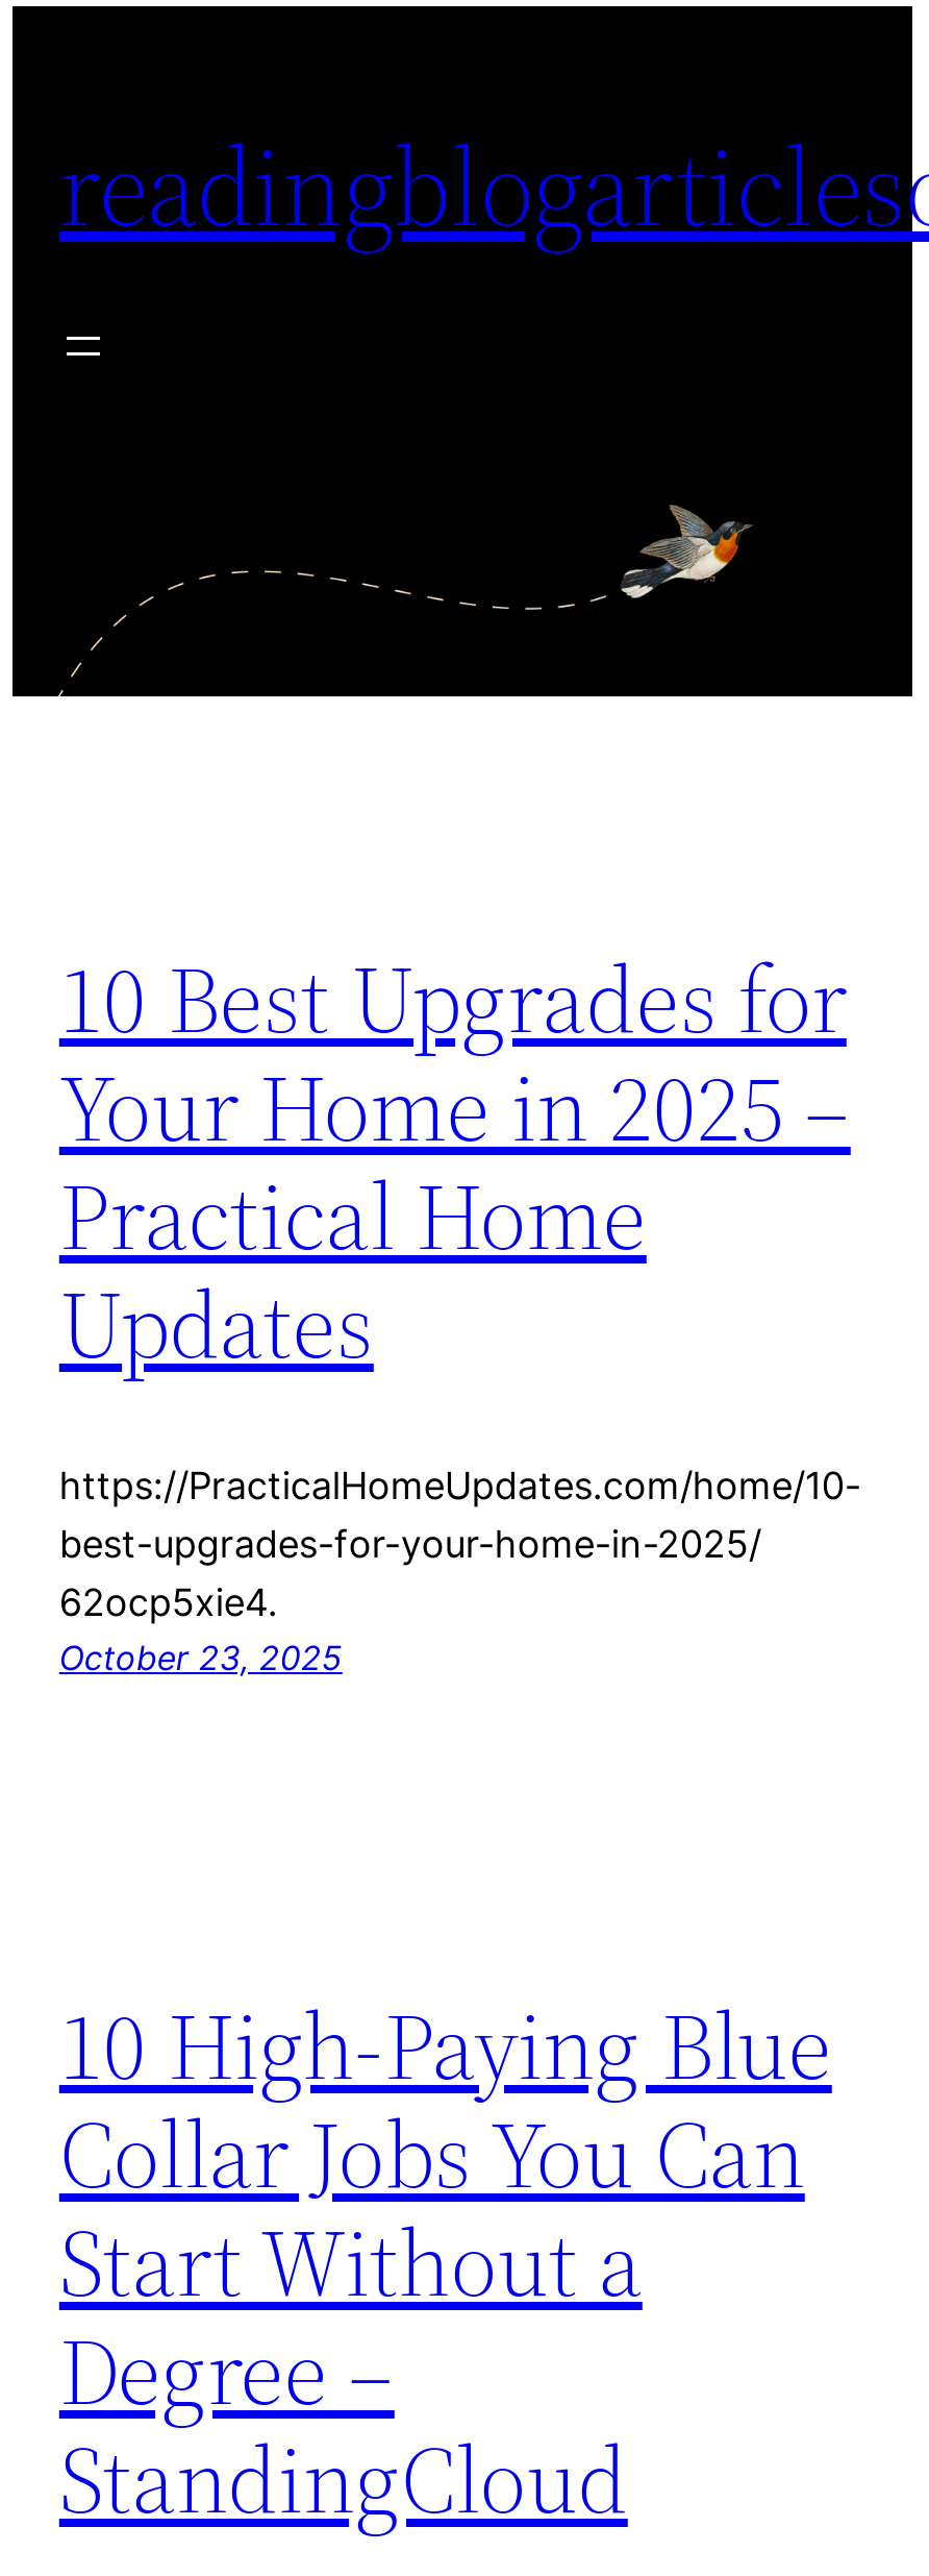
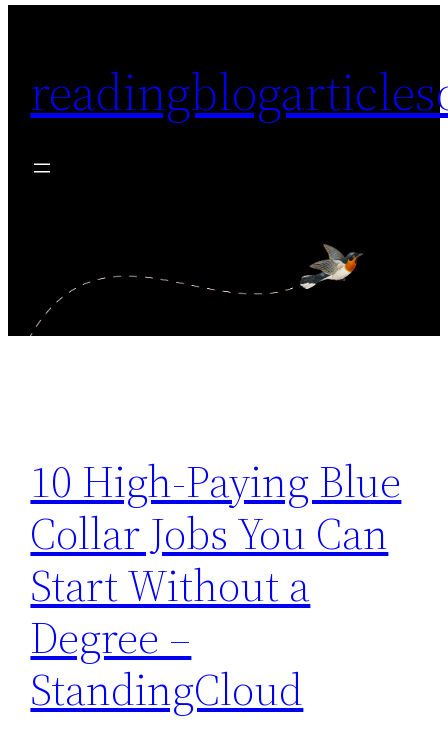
- 10 Best Upgrades for
- Your Home in 2025 –
- Practical Home
- Updates
- https://PracticalHomeUpdates.com/home/10-
- best-upgrades-for-your-home-in-2025/
- 62ocp5xie4.
- October 23, 2025
